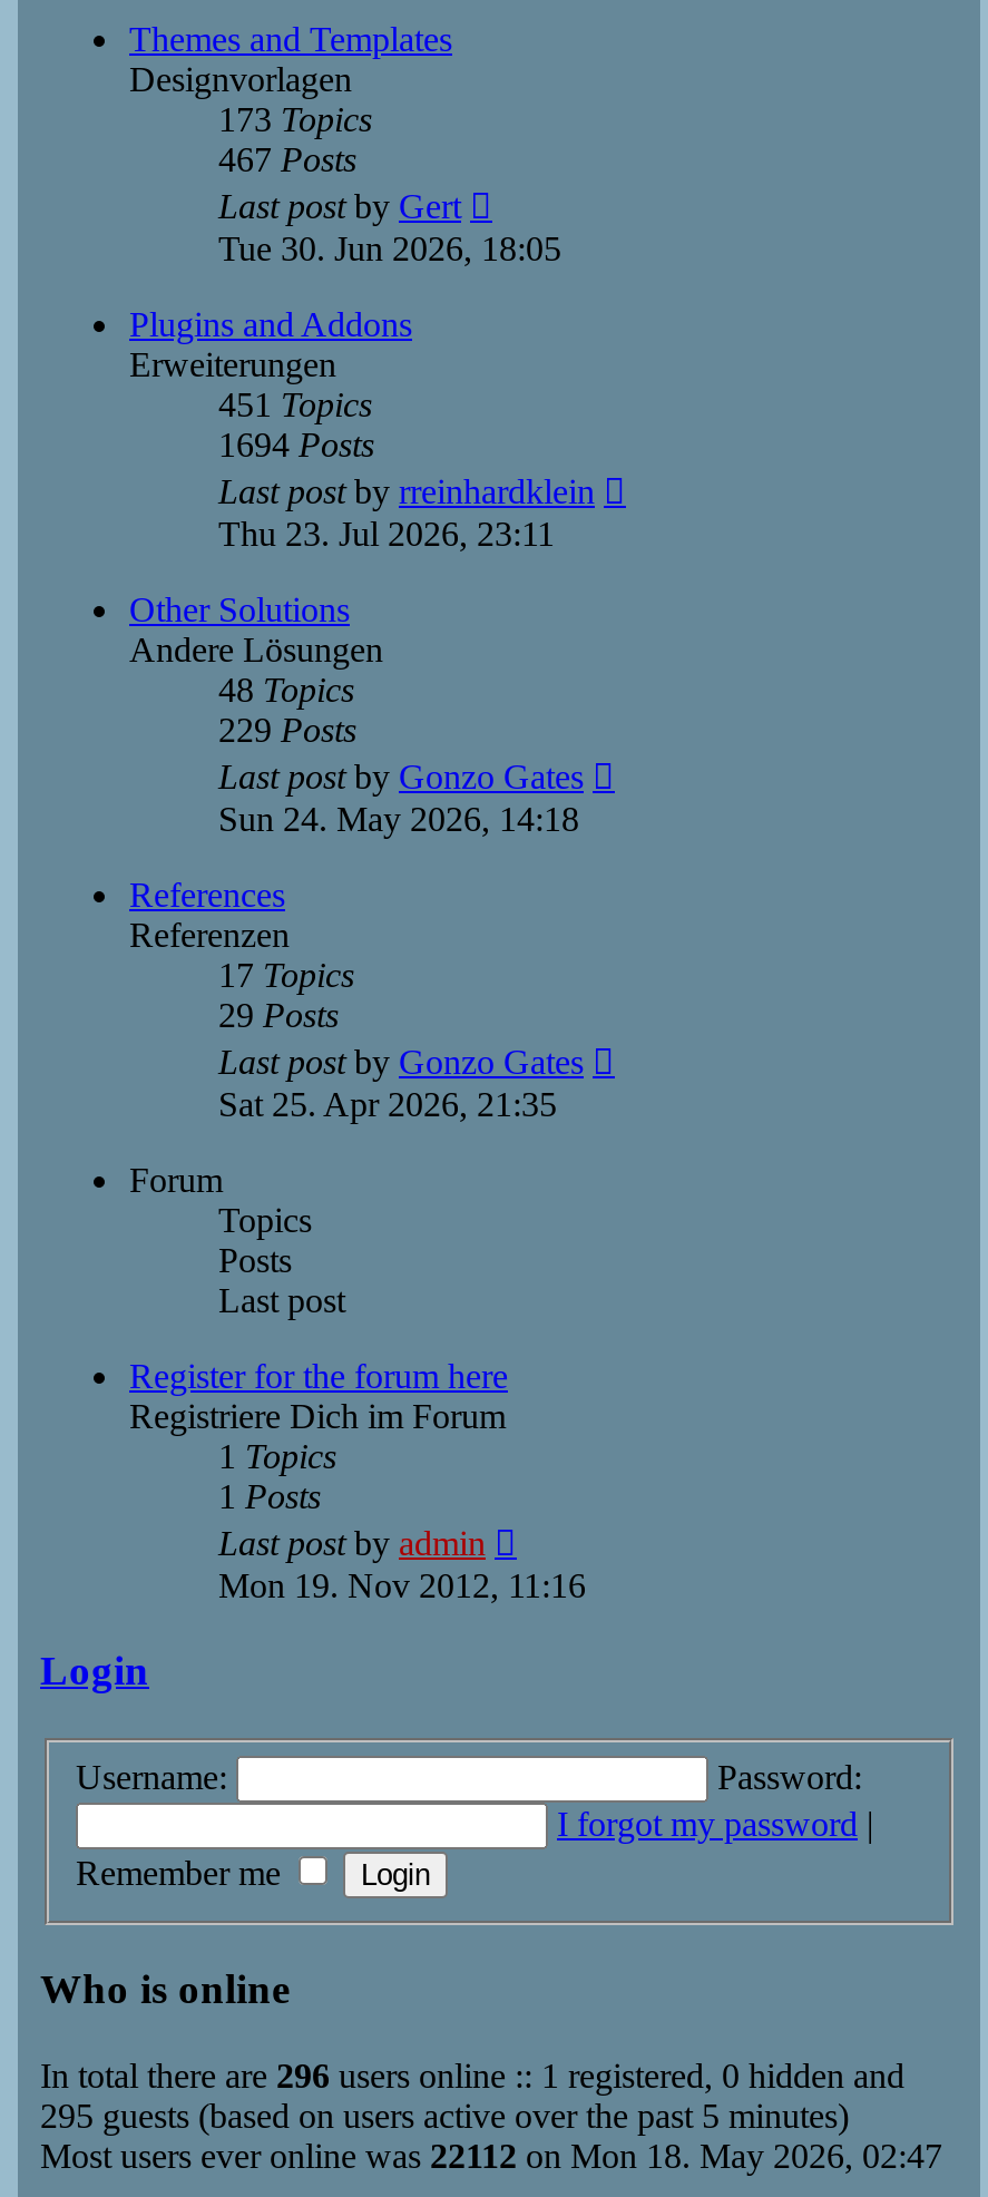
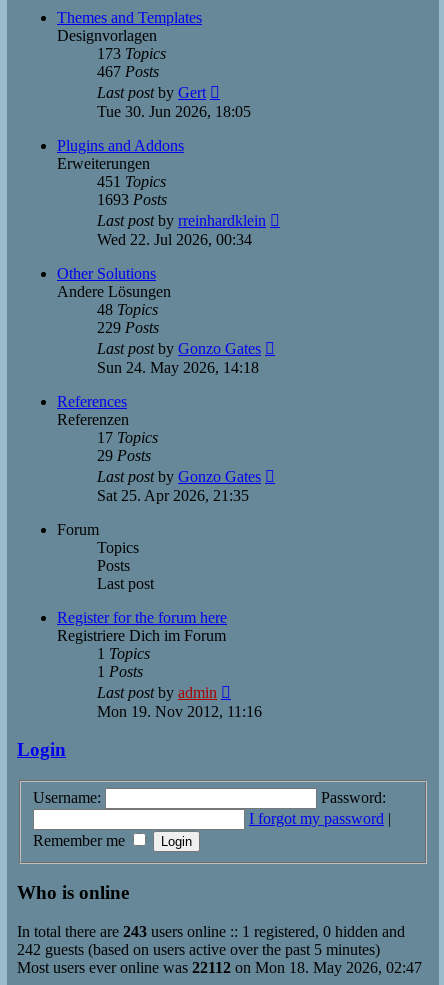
- 1694 Posts
+ 1693 Posts

- Thu 23. Jul 2026, 23:11
+ Wed 22. Jul 2026, 00:34

- In total there are 296 users online :: 1 registered, 0 hidden and
+ In total there are 243 users online :: 1 registered, 0 hidden and

- 295 guests (based on users active over the past 5 minutes)
+ 242 guests (based on users active over the past 5 minutes)
